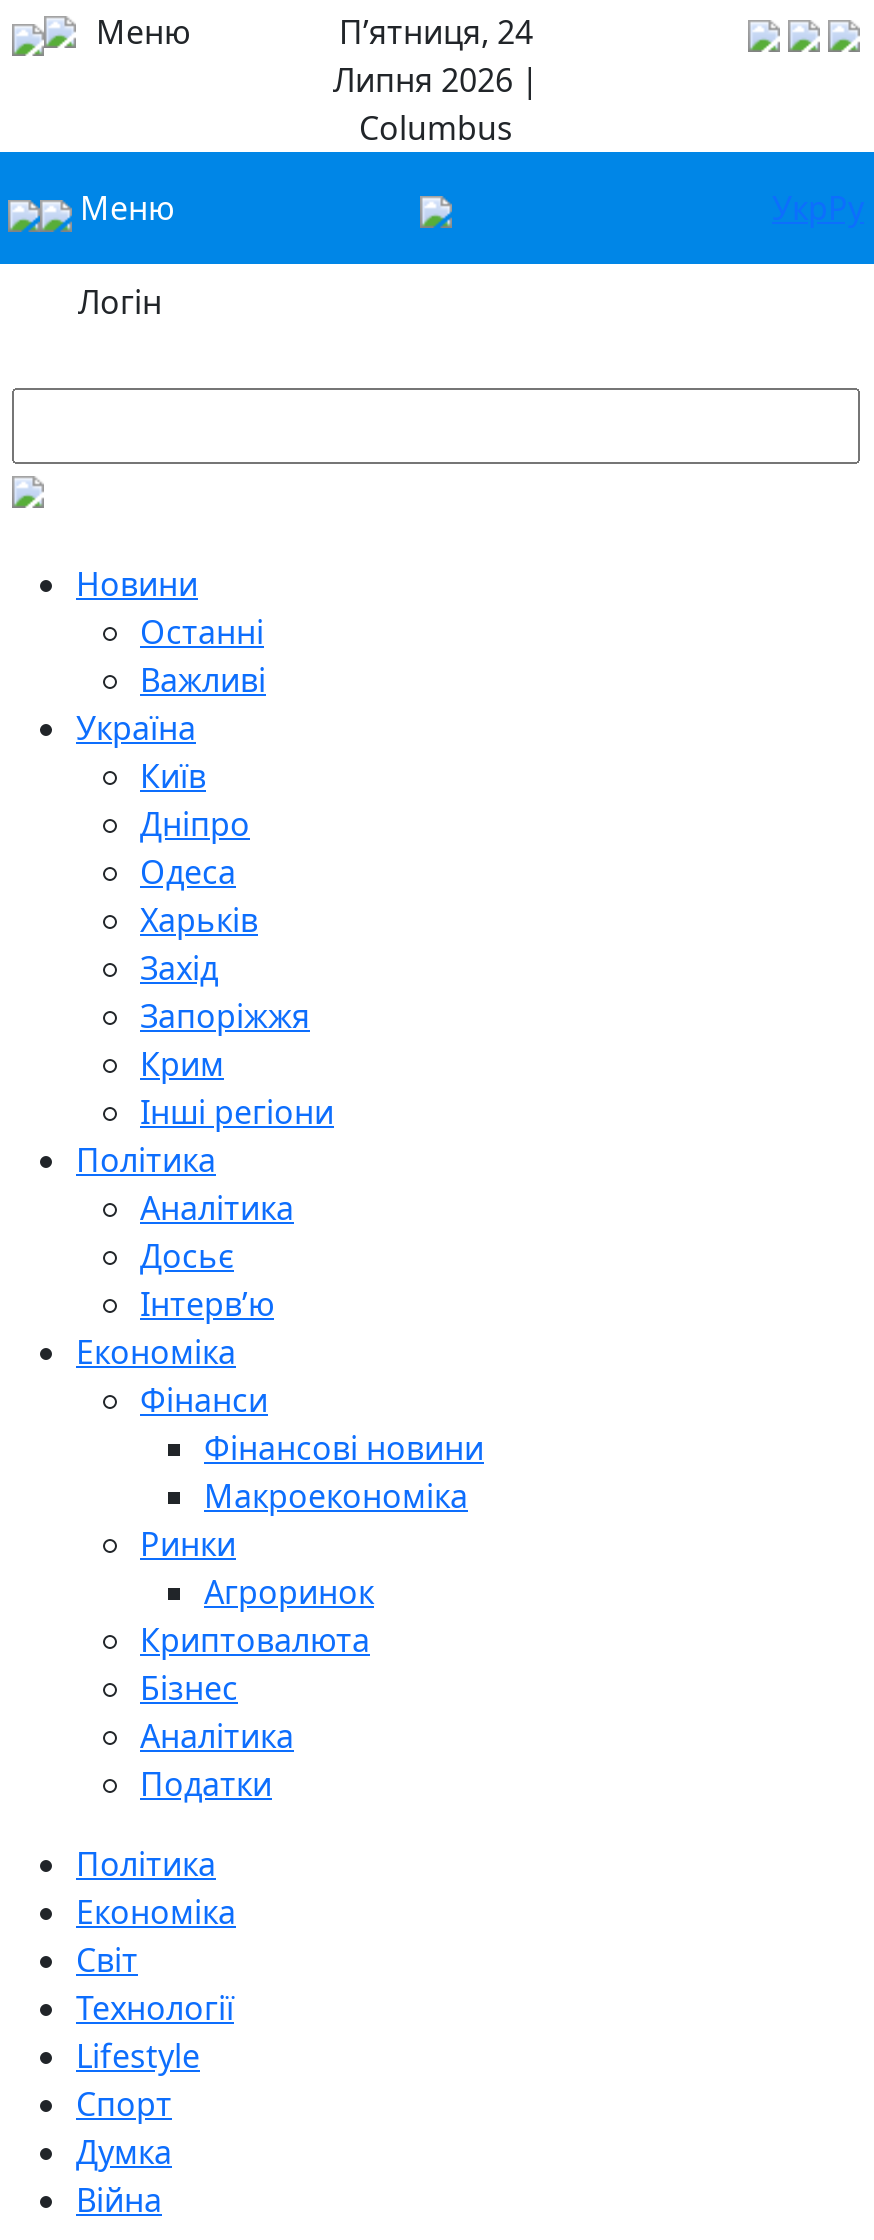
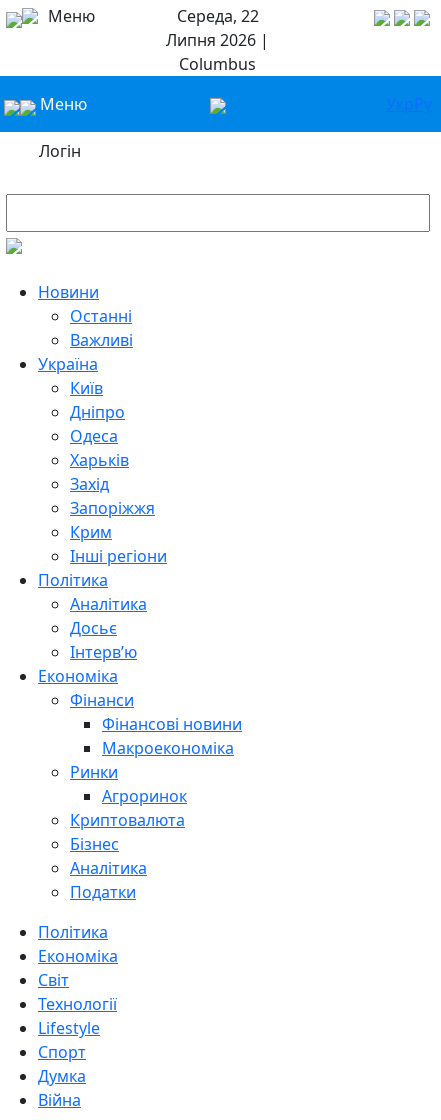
- П’ятниця, 24
+ Середа, 22
